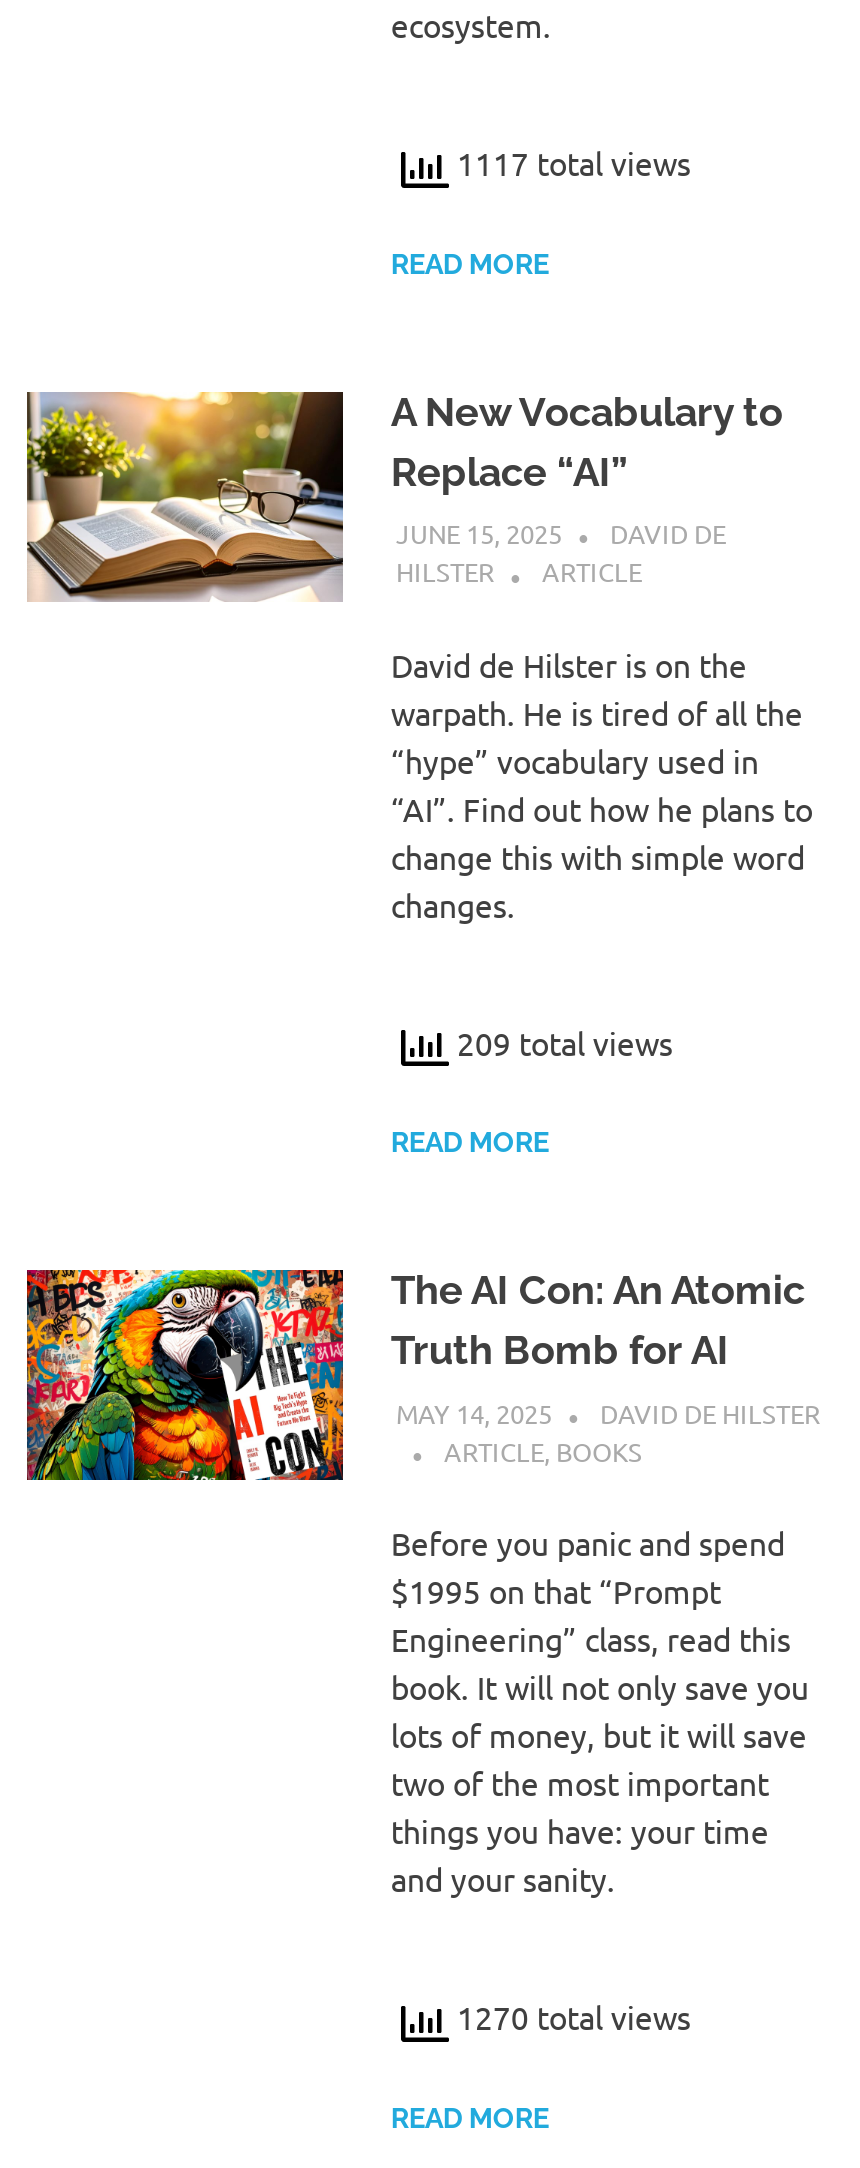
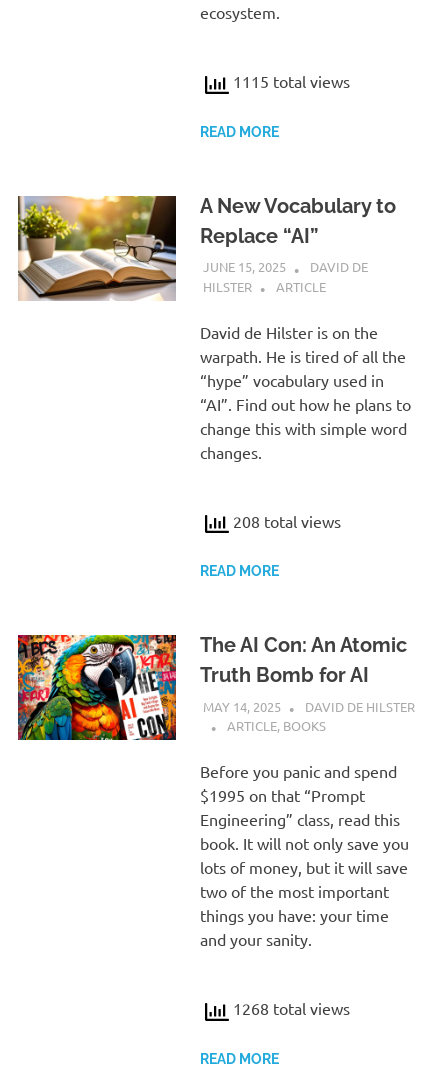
- 1117 total views
+ 1115 total views

- 209 total views
+ 208 total views

- 1270 total views
+ 1268 total views
